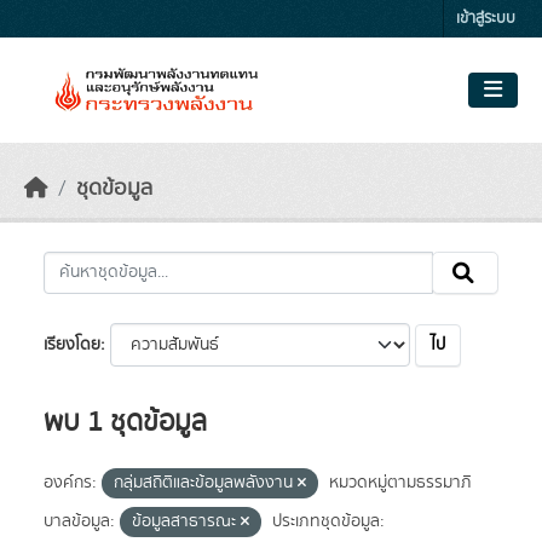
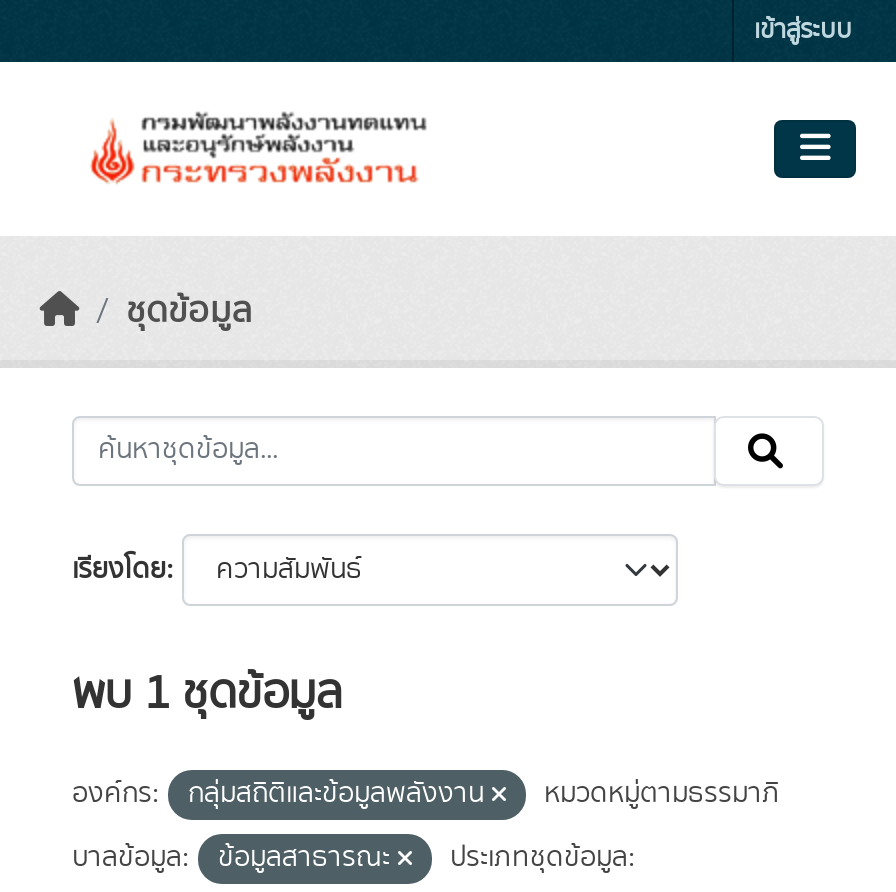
- ไป
